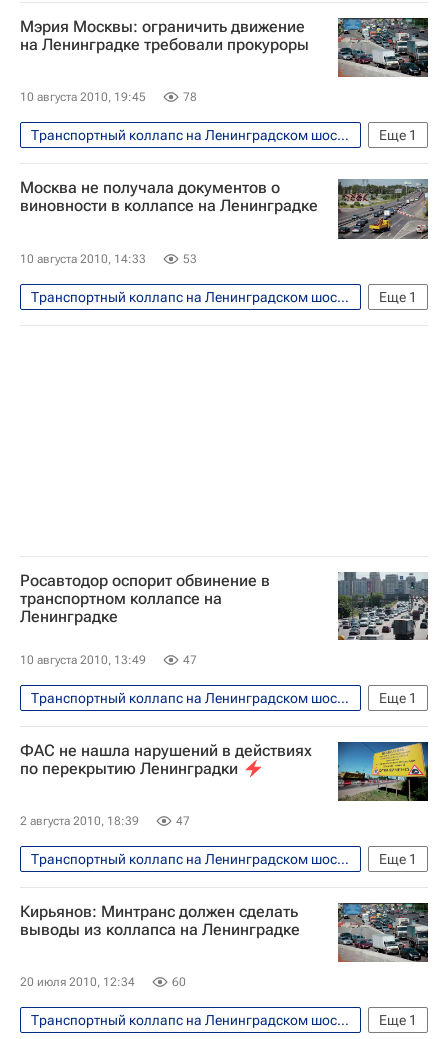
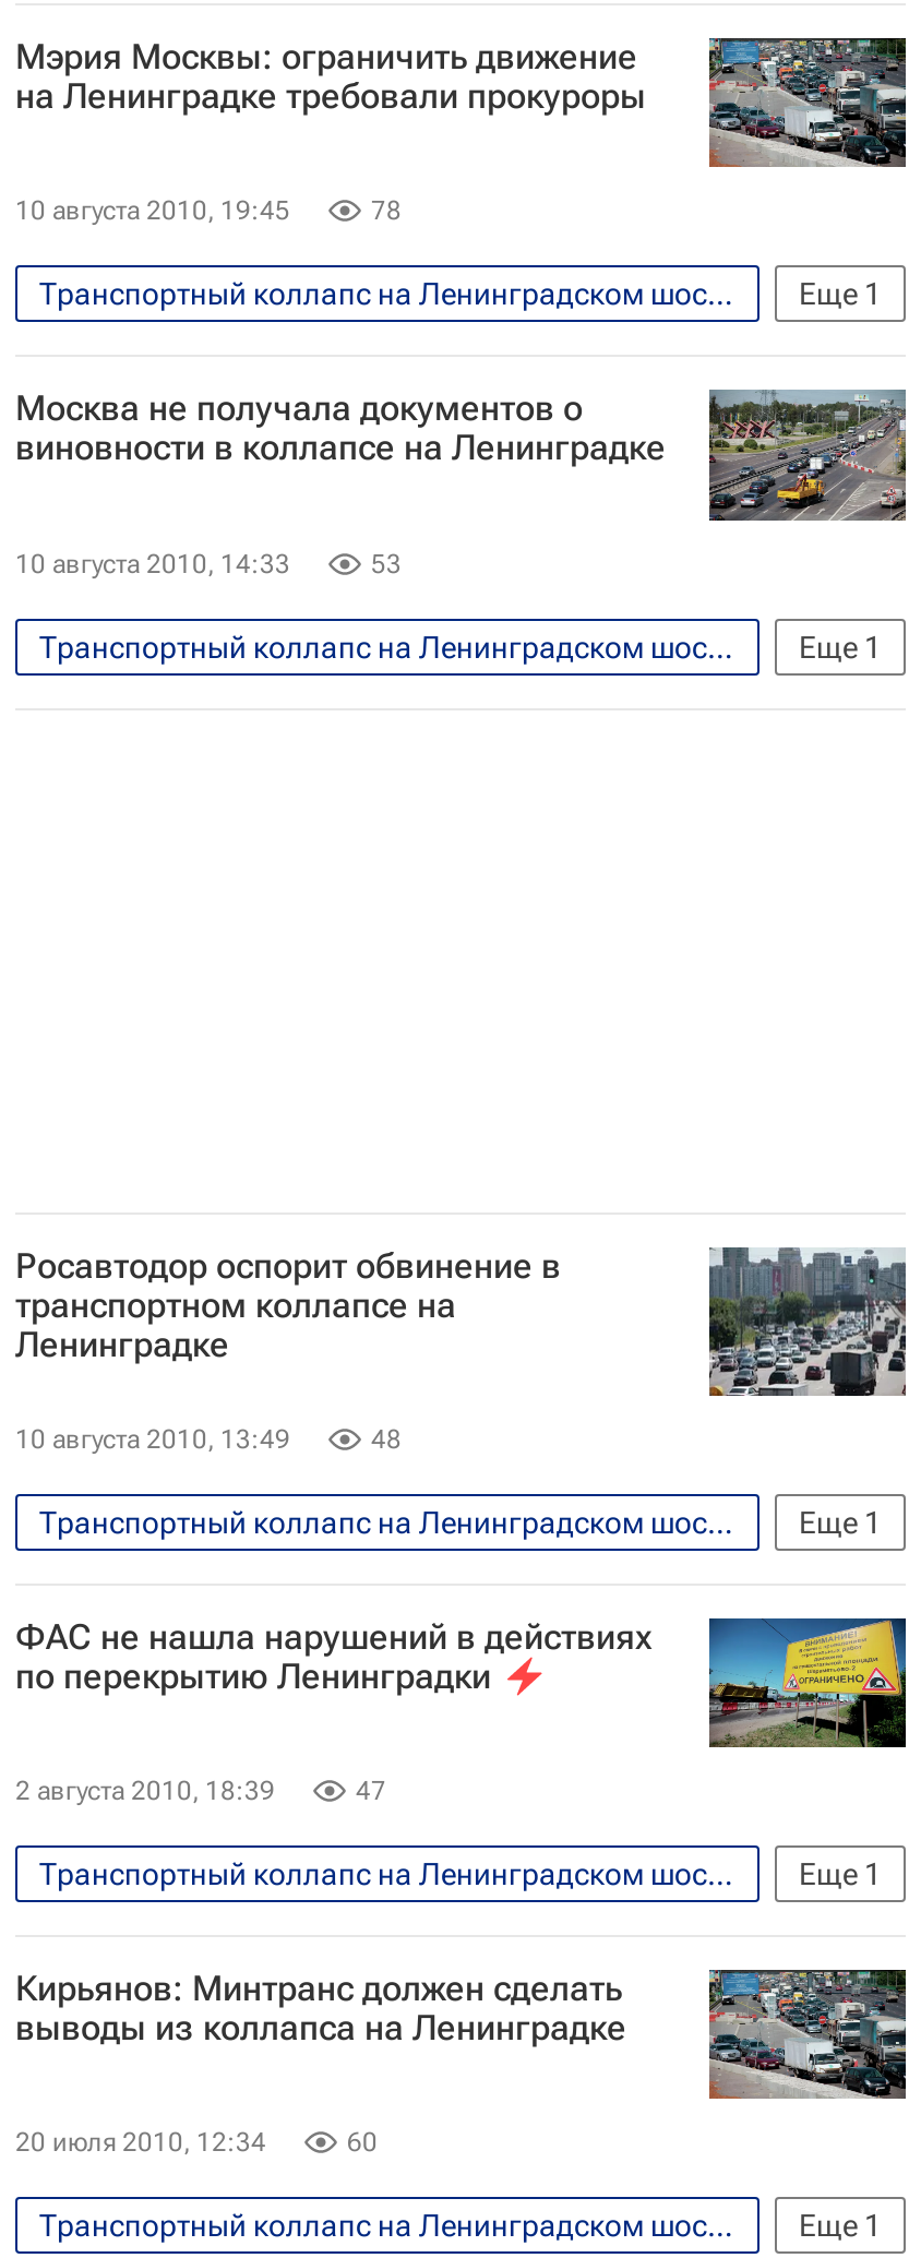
- 47
+ 48
